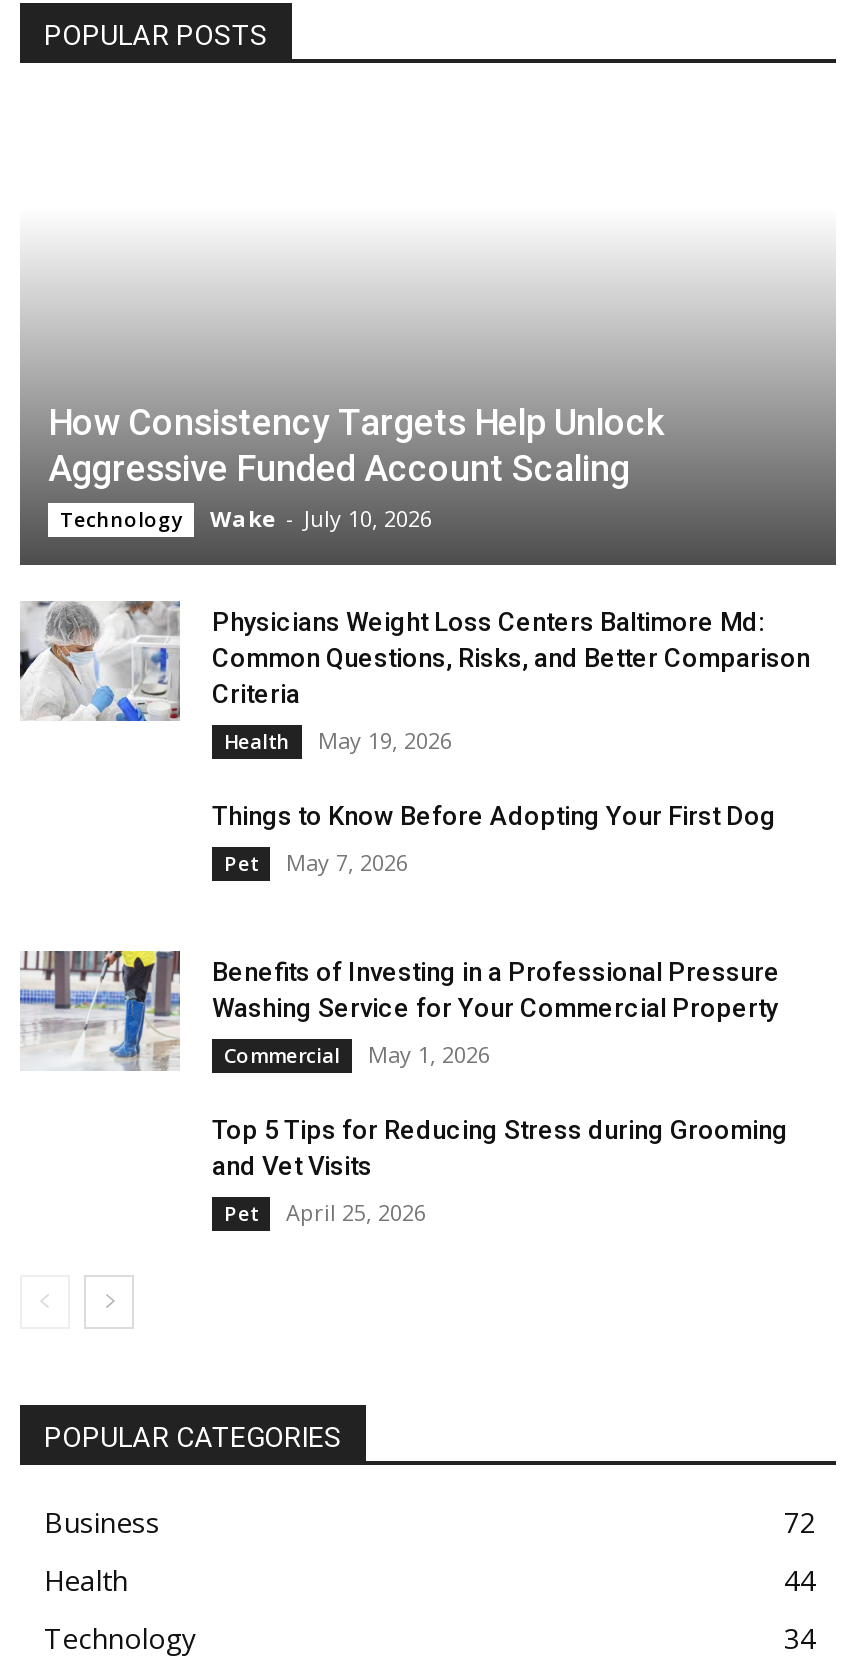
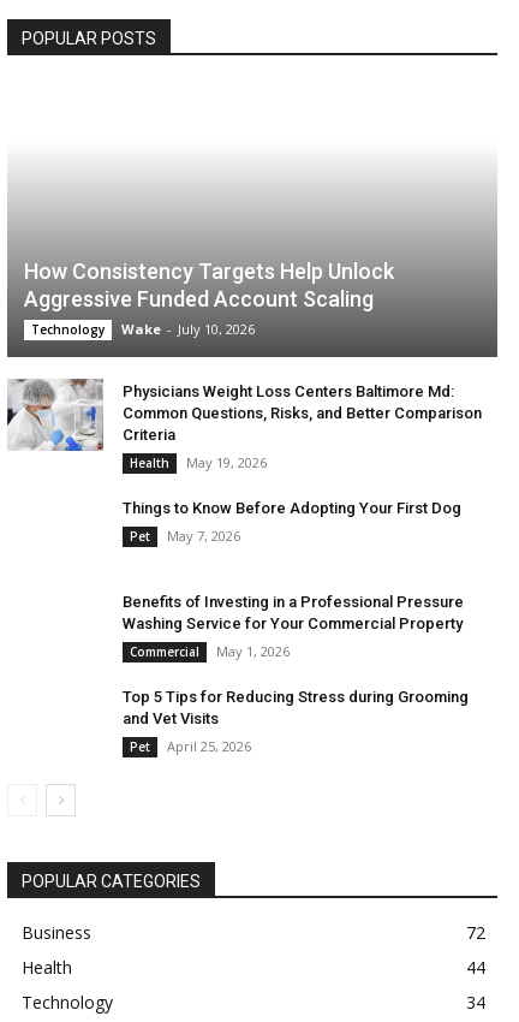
- [image]
